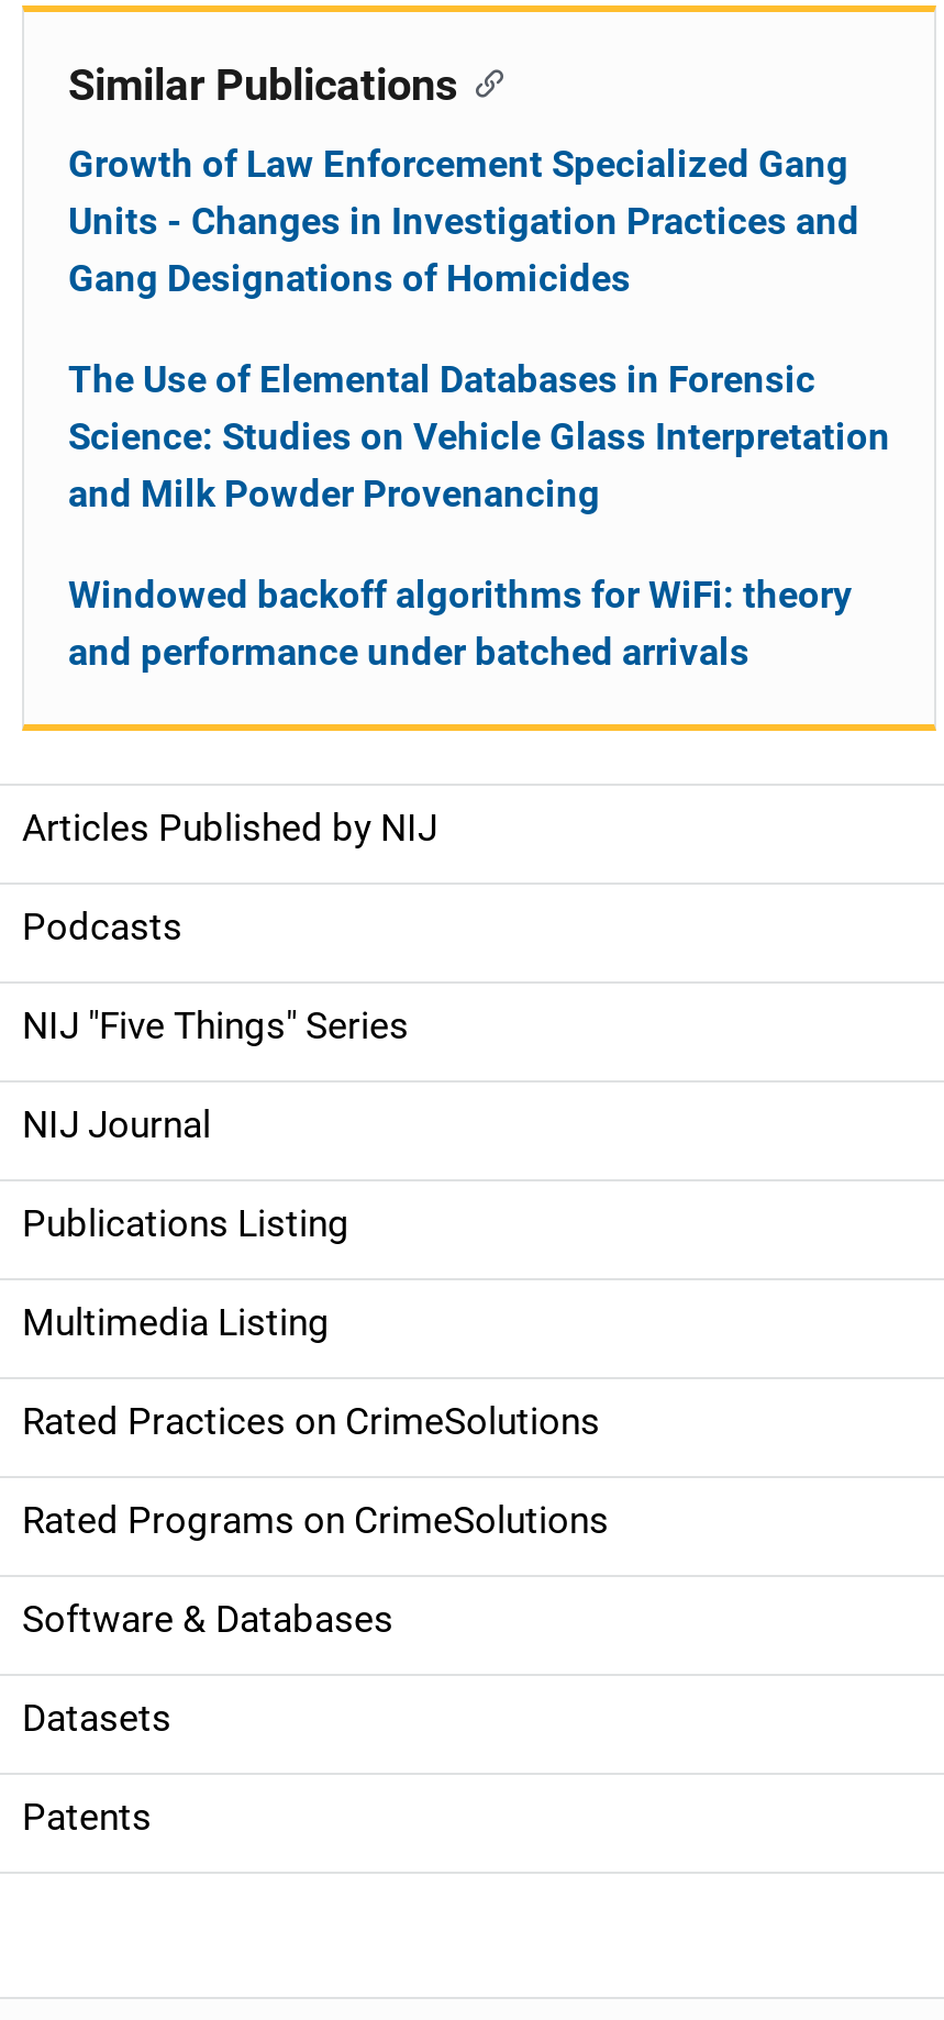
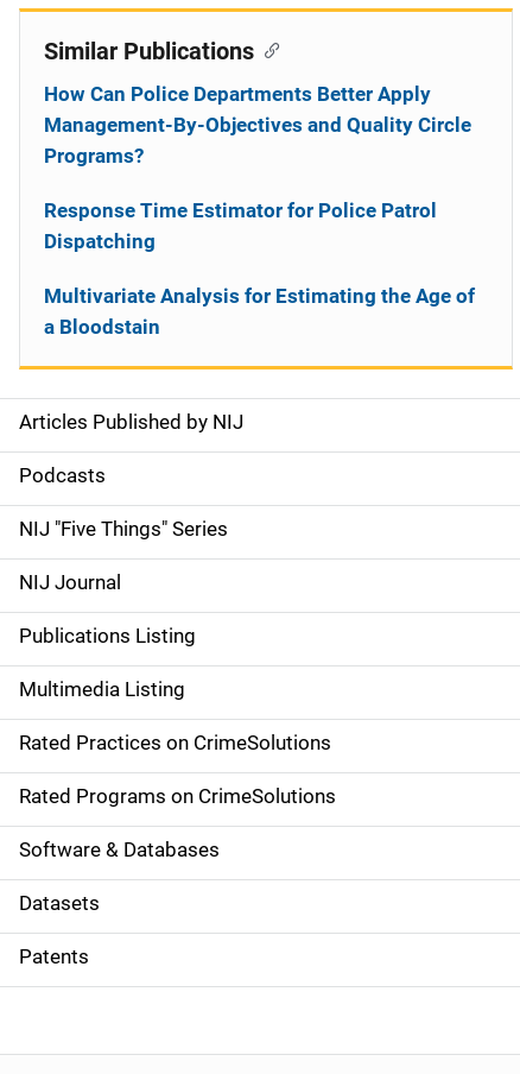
- Growth of Law Enforcement Specialized Gang
- Units - Changes in Investigation Practices and
- Gang Designations of Homicides
+ How Can Police Departments Better Apply
+ Management-By-Objectives and Quality Circle
+ Programs?

- The Use of Elemental Databases in Forensic
- Science: Studies on Vehicle Glass Interpretation
- and Milk Powder Provenancing
+ Response Time Estimator for Police Patrol
+ Dispatching

- Windowed backoff algorithms for WiFi: theory
- and performance under batched arrivals
+ Multivariate Analysis for Estimating the Age of
+ a Bloodstain
